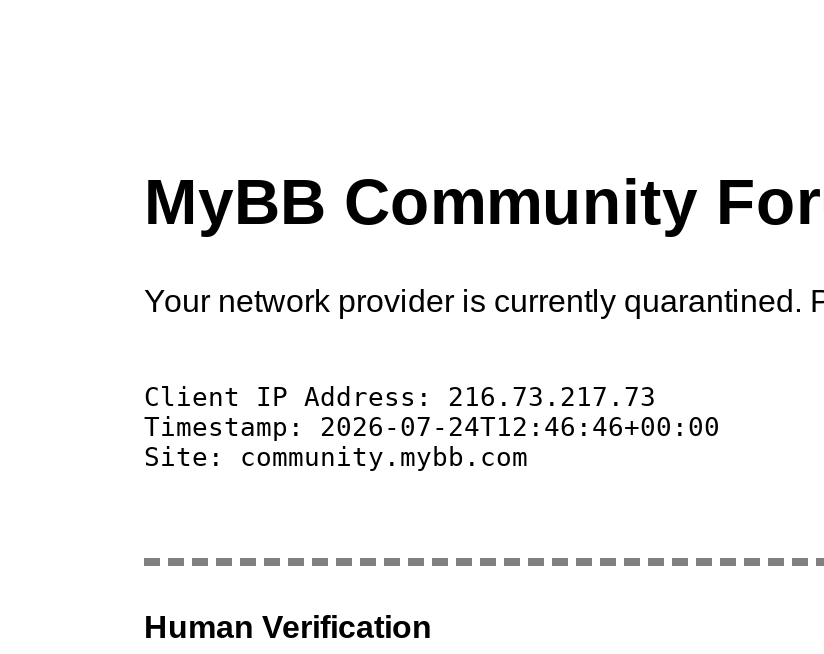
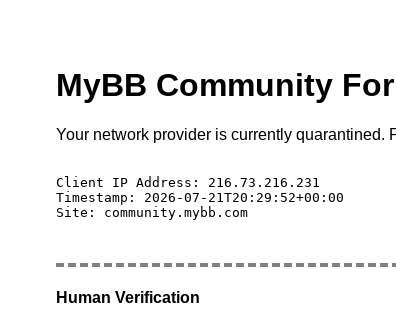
- Client IP Address: 216.73.217.73
+ Client IP Address: 216.73.216.231

- Timestamp: 2026-07-24T12:46:46+00:00
+ Timestamp: 2026-07-21T20:29:52+00:00
